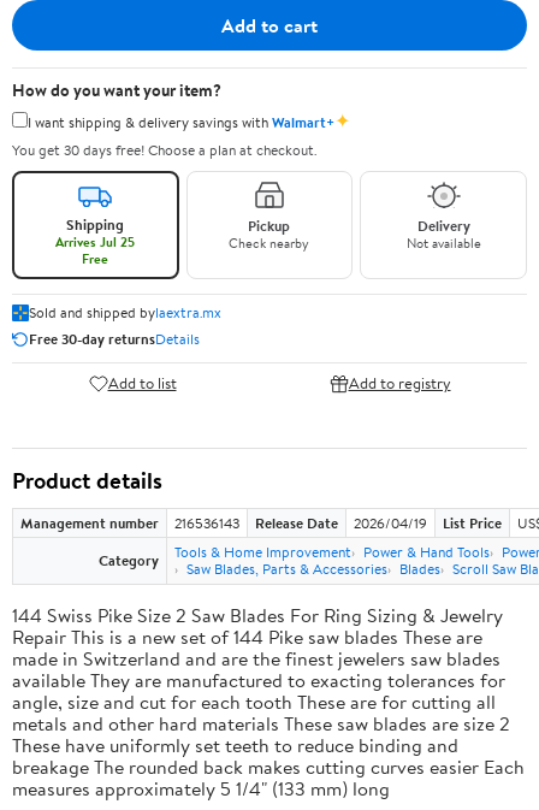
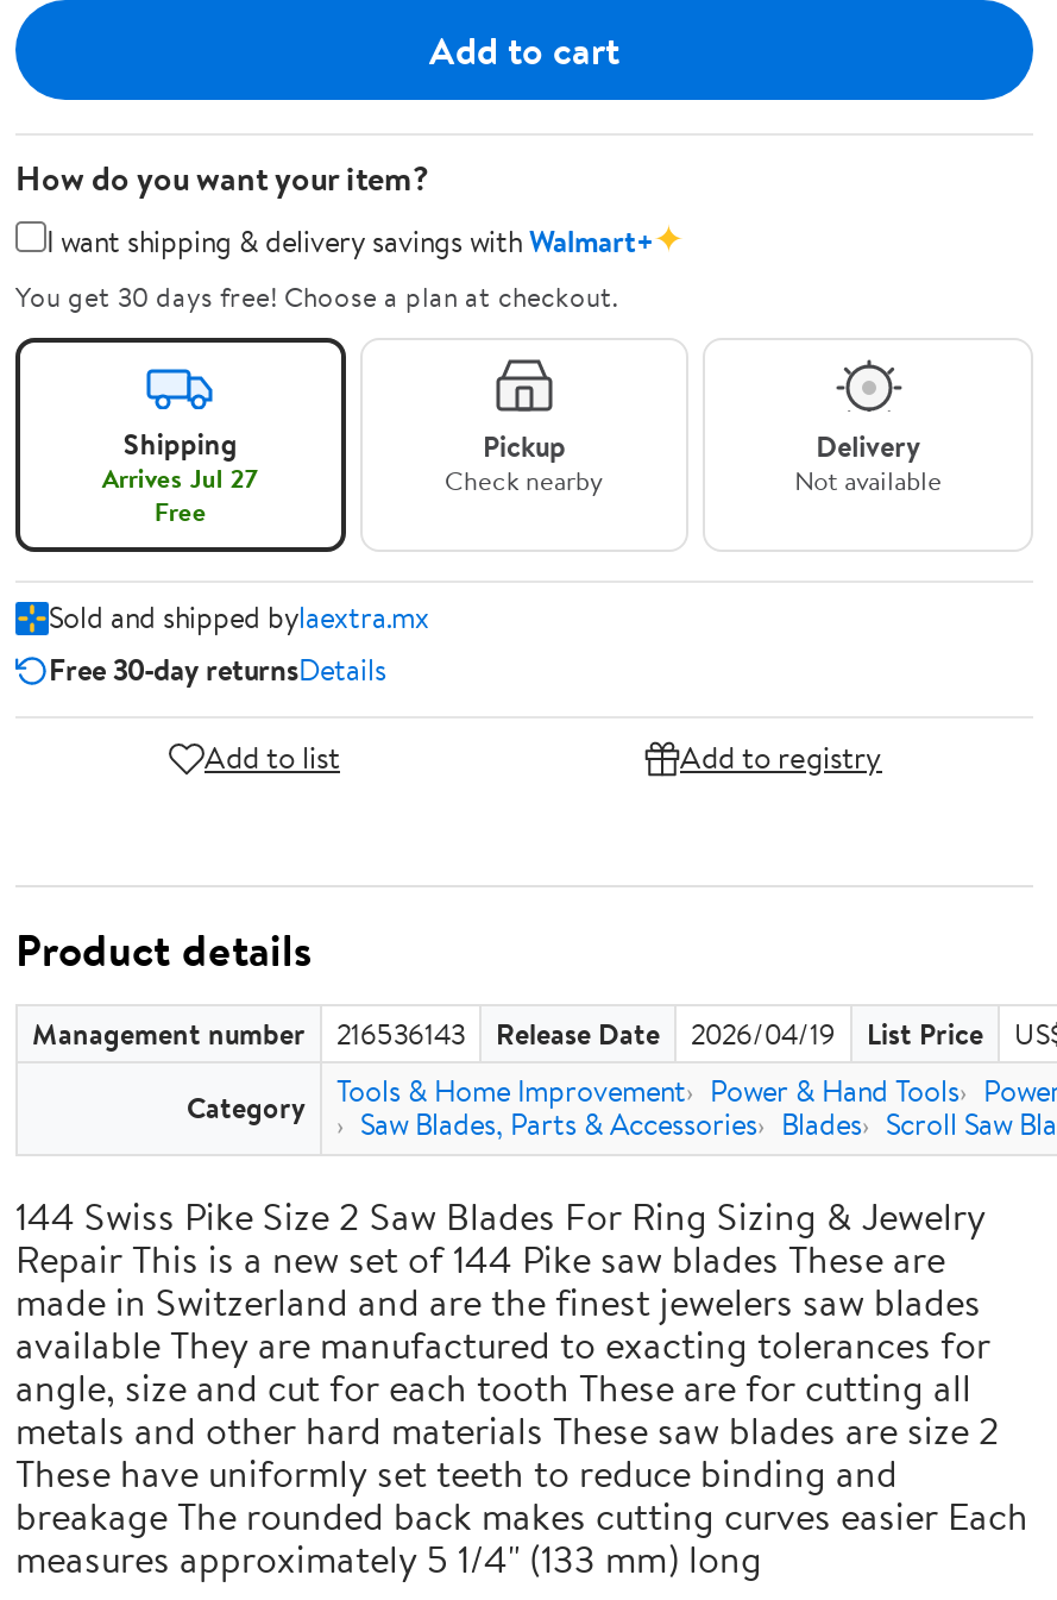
- Arrives Jul 25
+ Arrives Jul 27
